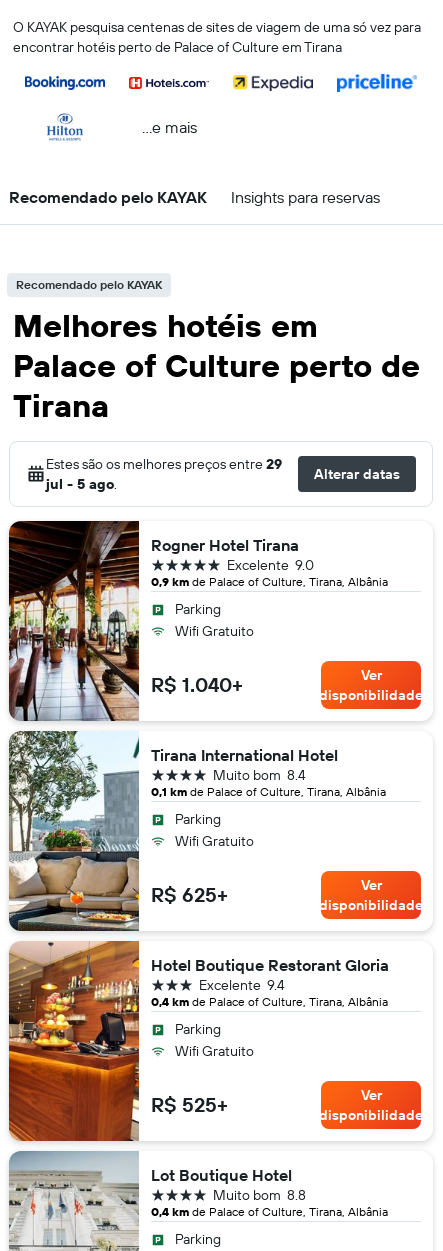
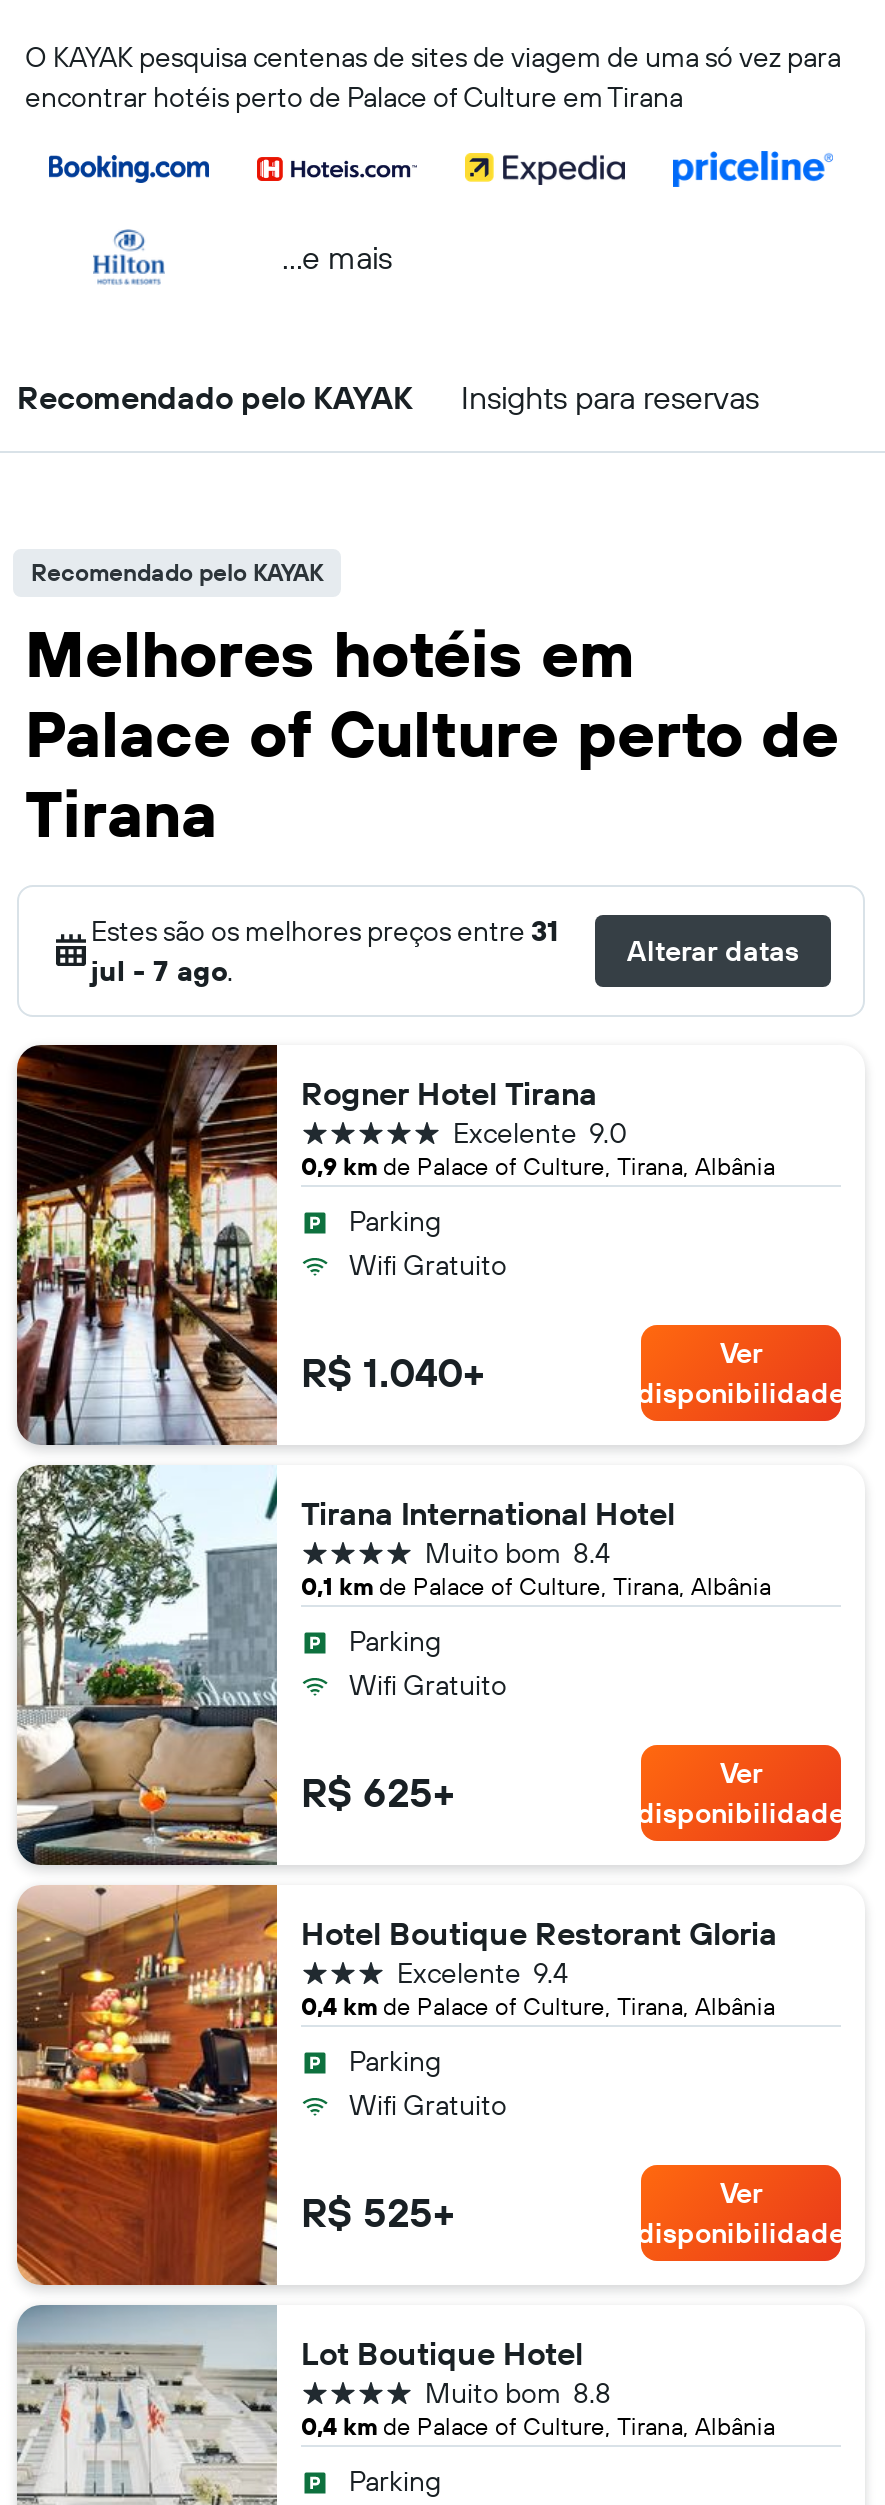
- Estes são os melhores preços entre 29
+ Estes são os melhores preços entre 31

- jul - 5 ago.
+ jul - 7 ago.
